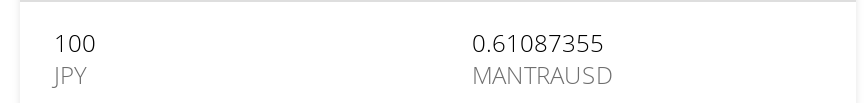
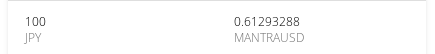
- 0.61087355
+ 0.61293288
